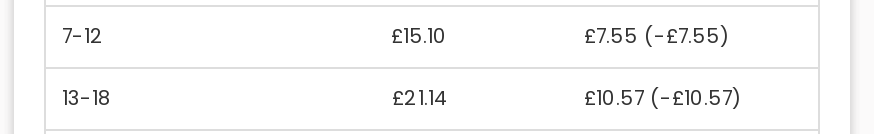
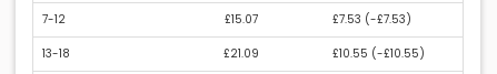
- £15.10
+ £15.07

- £7.55 (-£7.55)
+ £7.53 (-£7.53)

- £21.14
+ £21.09

- £10.57 (-£10.57)
+ £10.55 (-£10.55)
